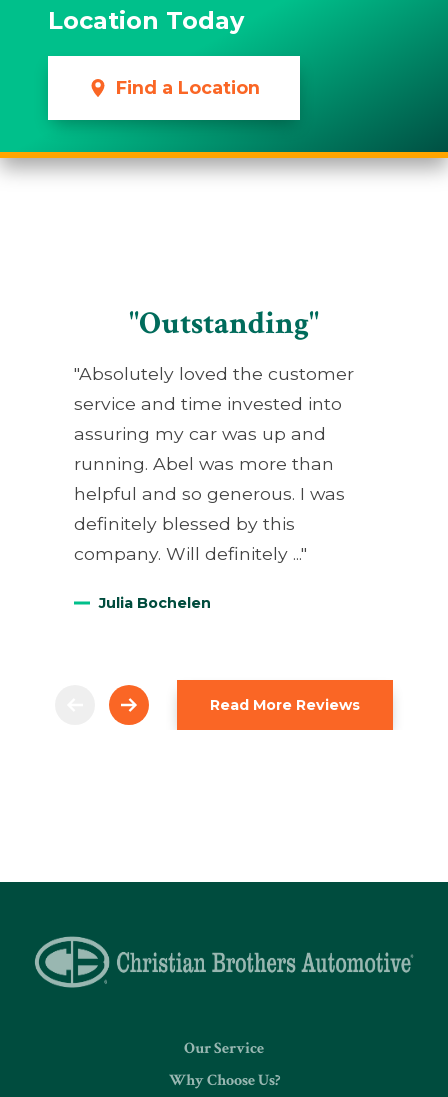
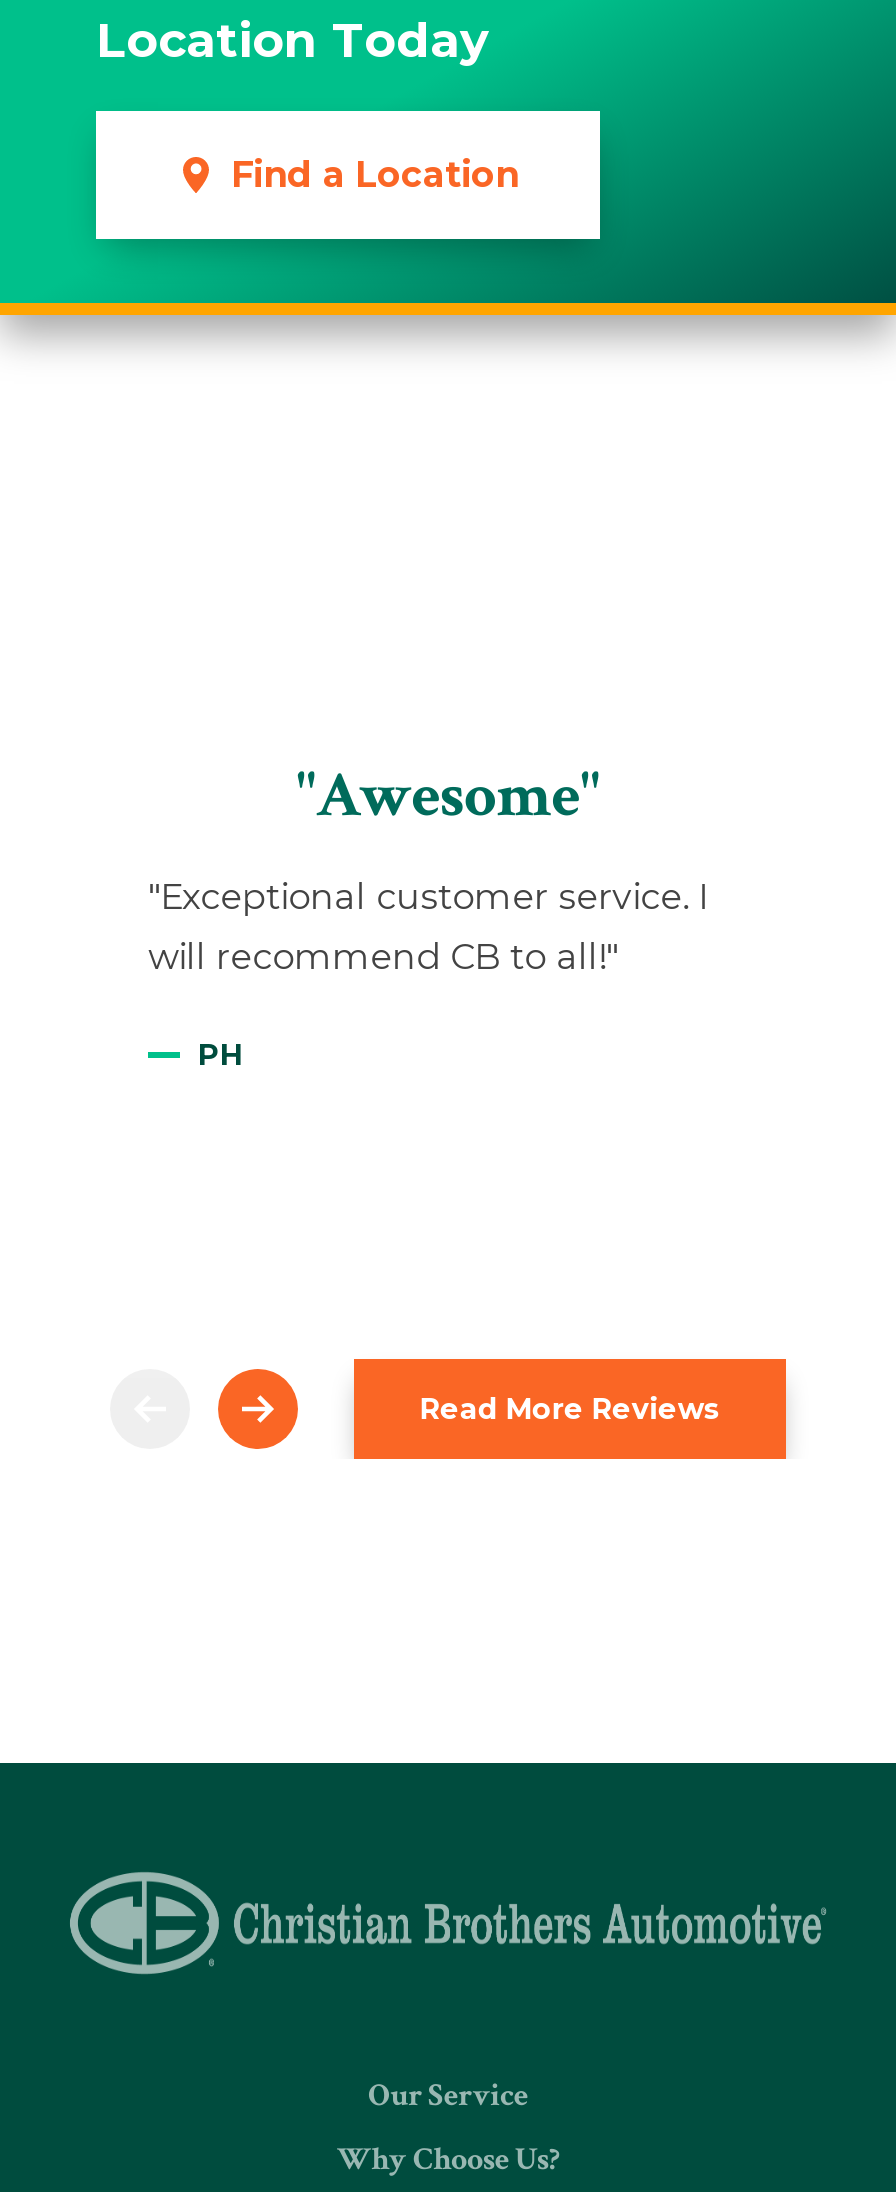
- "Outstanding"
+ "Awesome"

- "Absolutely loved the customer
- service and time invested into
- assuring my car was up and
- running. Abel was more than
- helpful and so generous. I was
- definitely blessed by this
- company. Will definitely ..."
+ "Exceptional customer service. I
+ will recommend CB to all!"

- Julia Bochelen
+ PH
